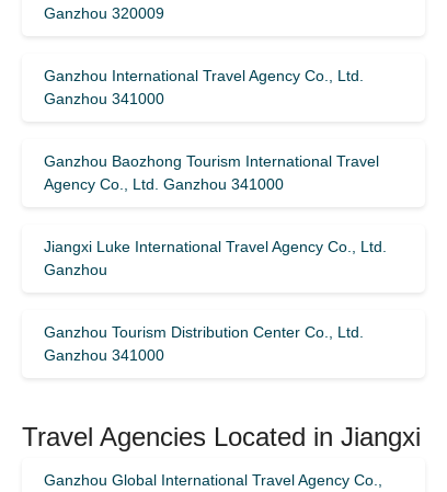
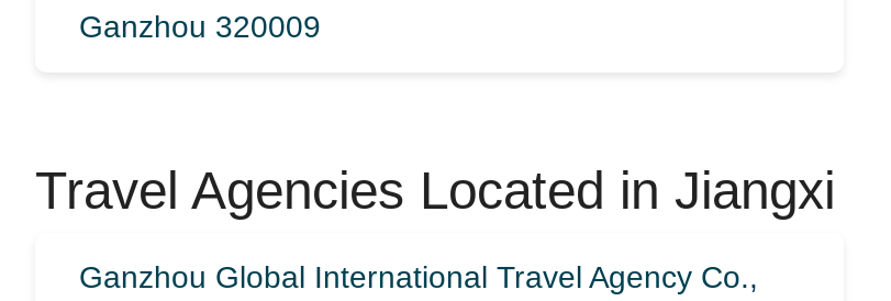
- Ganzhou International Travel Agency Co., Ltd.
- Ganzhou 341000

- Ganzhou Baozhong Tourism International Travel
- Agency Co., Ltd. Ganzhou 341000

- Jiangxi Luke International Travel Agency Co., Ltd.
- Ganzhou

- Ganzhou Tourism Distribution Center Co., Ltd.
- Ganzhou 341000
